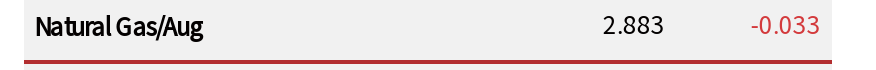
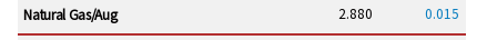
- 2.883
+ 2.880

- -0.033
+ 0.015
